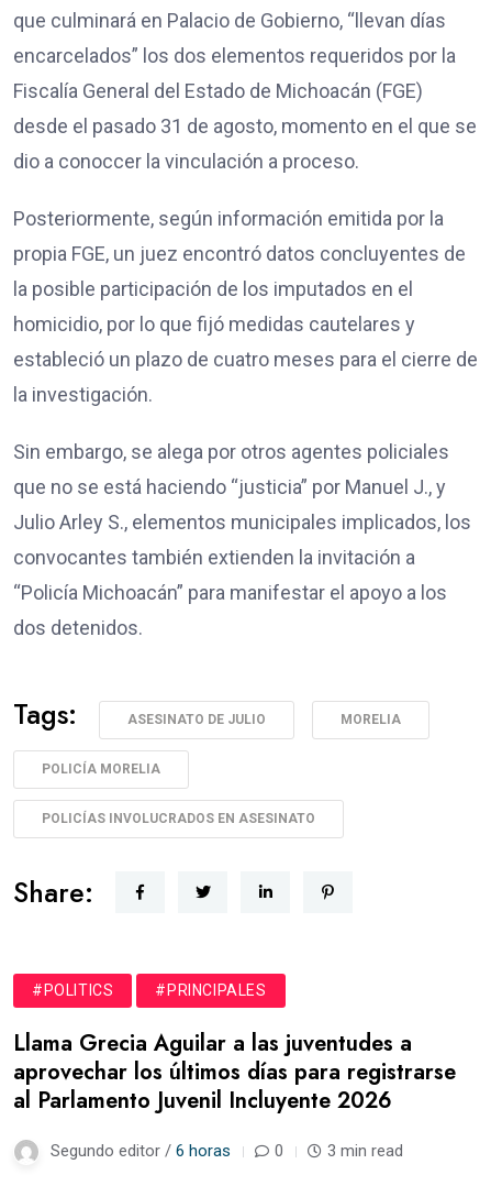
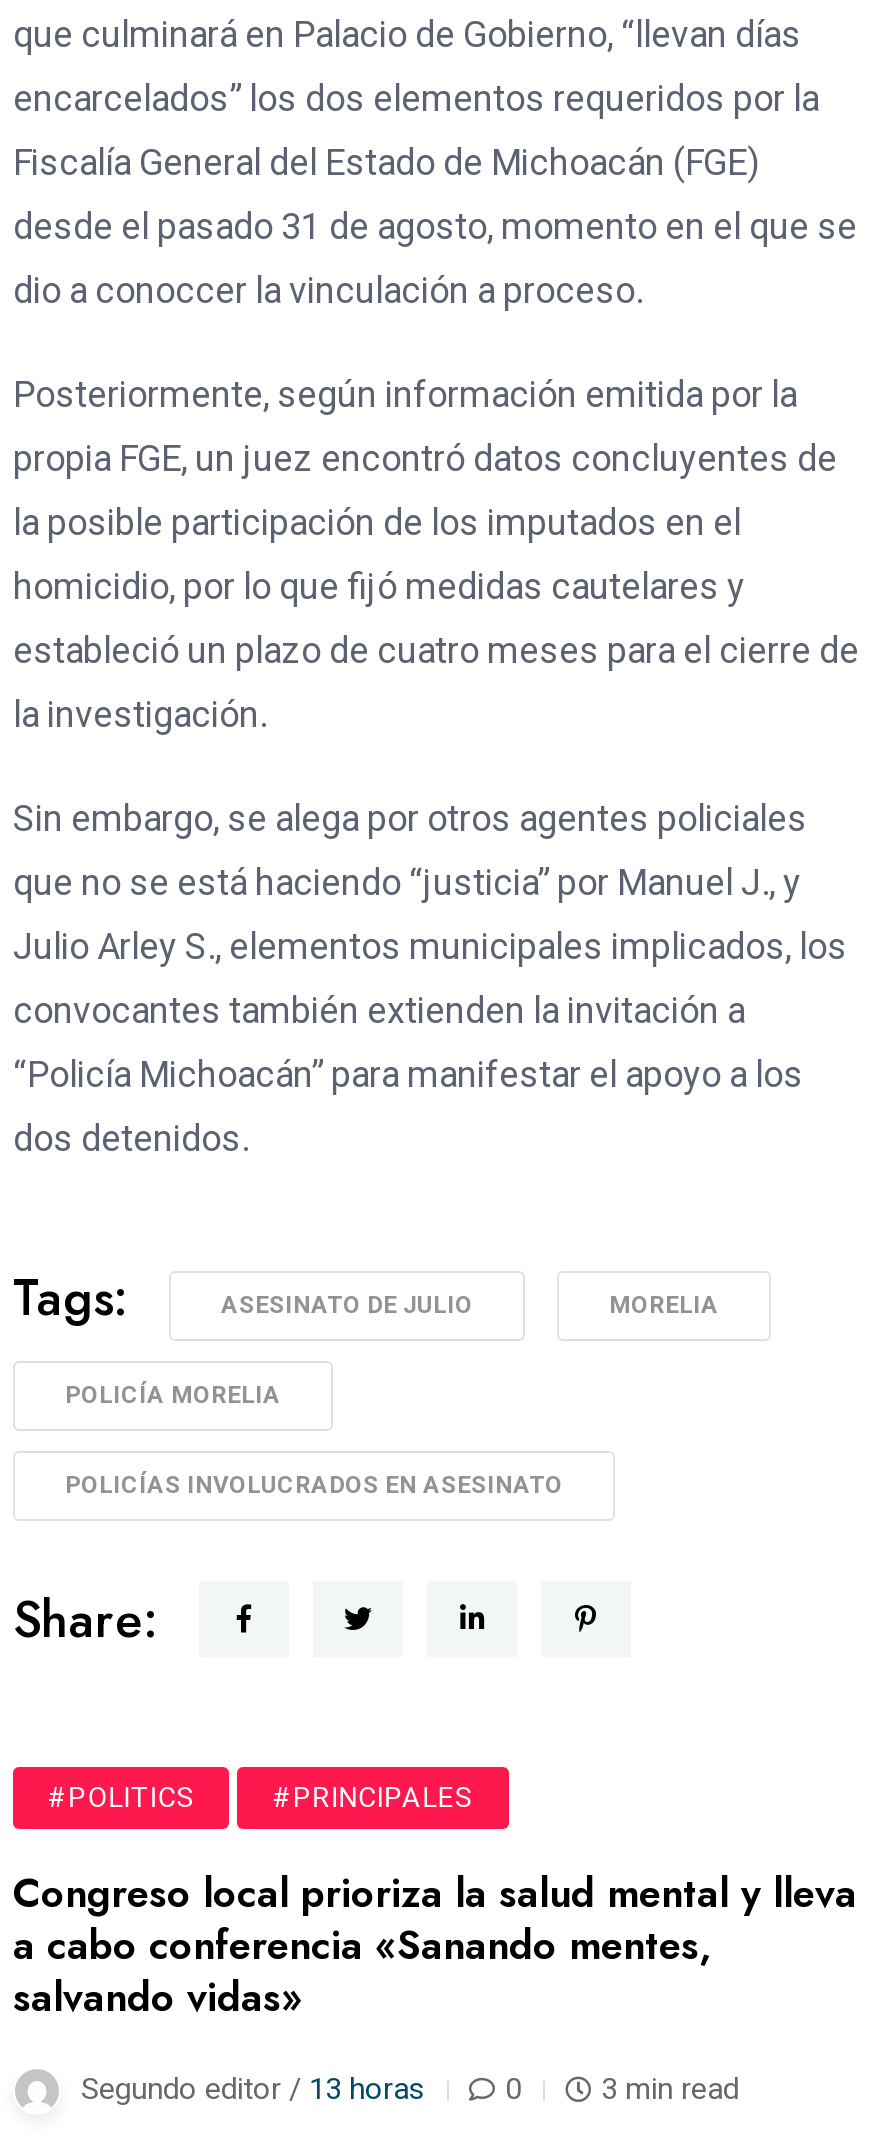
- Llama Grecia Aguilar a las juventudes a
- aprovechar los últimos días para registrarse
- al Parlamento Juvenil Incluyente 2026
+ Congreso local prioriza la salud mental y lleva
+ a cabo conferencia «Sanando mentes,
+ salvando vidas»

- Segundo editor / 6 horas
+ Segundo editor / 13 horas
